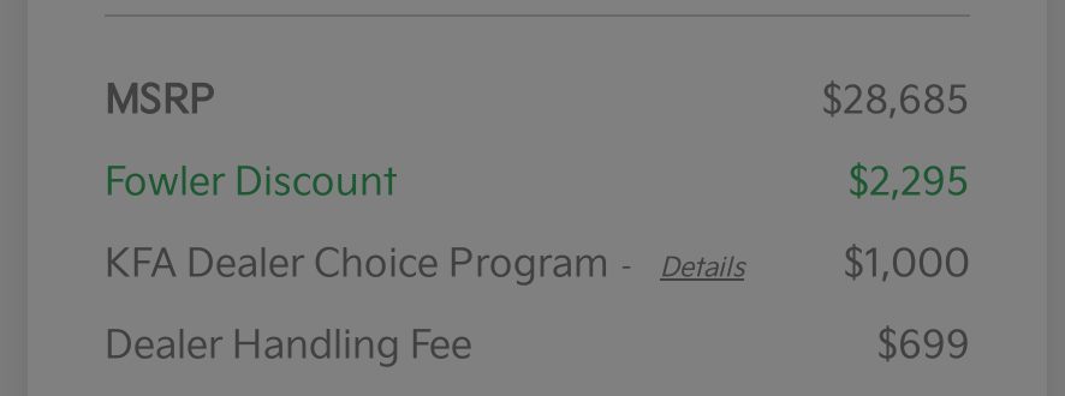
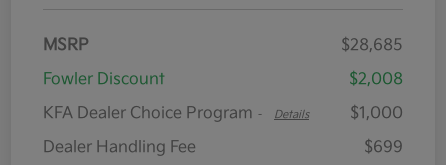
- $2,295
+ $2,008
